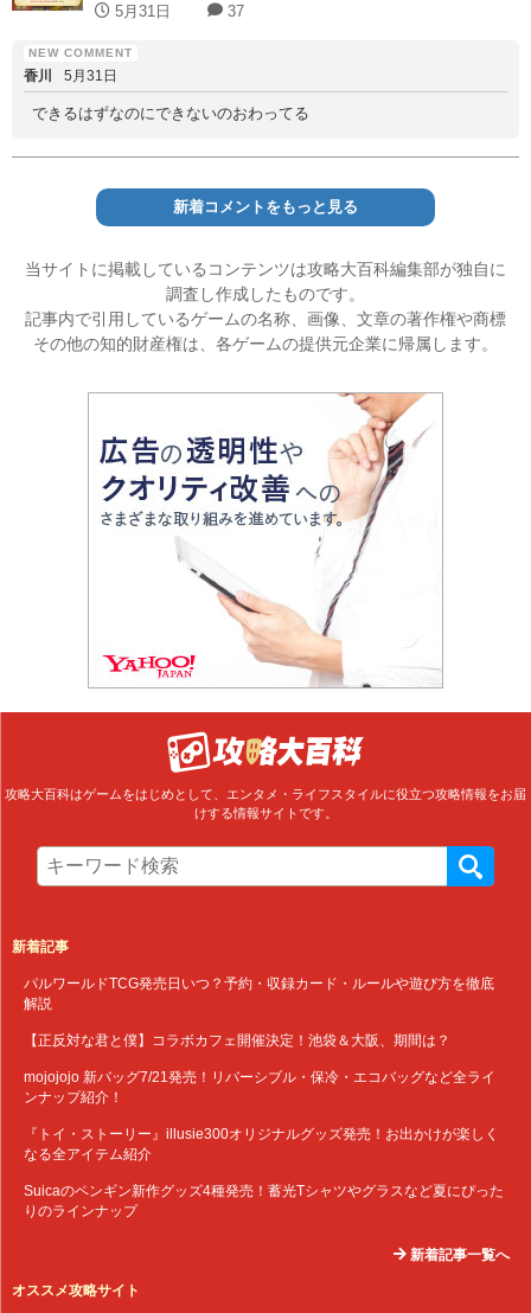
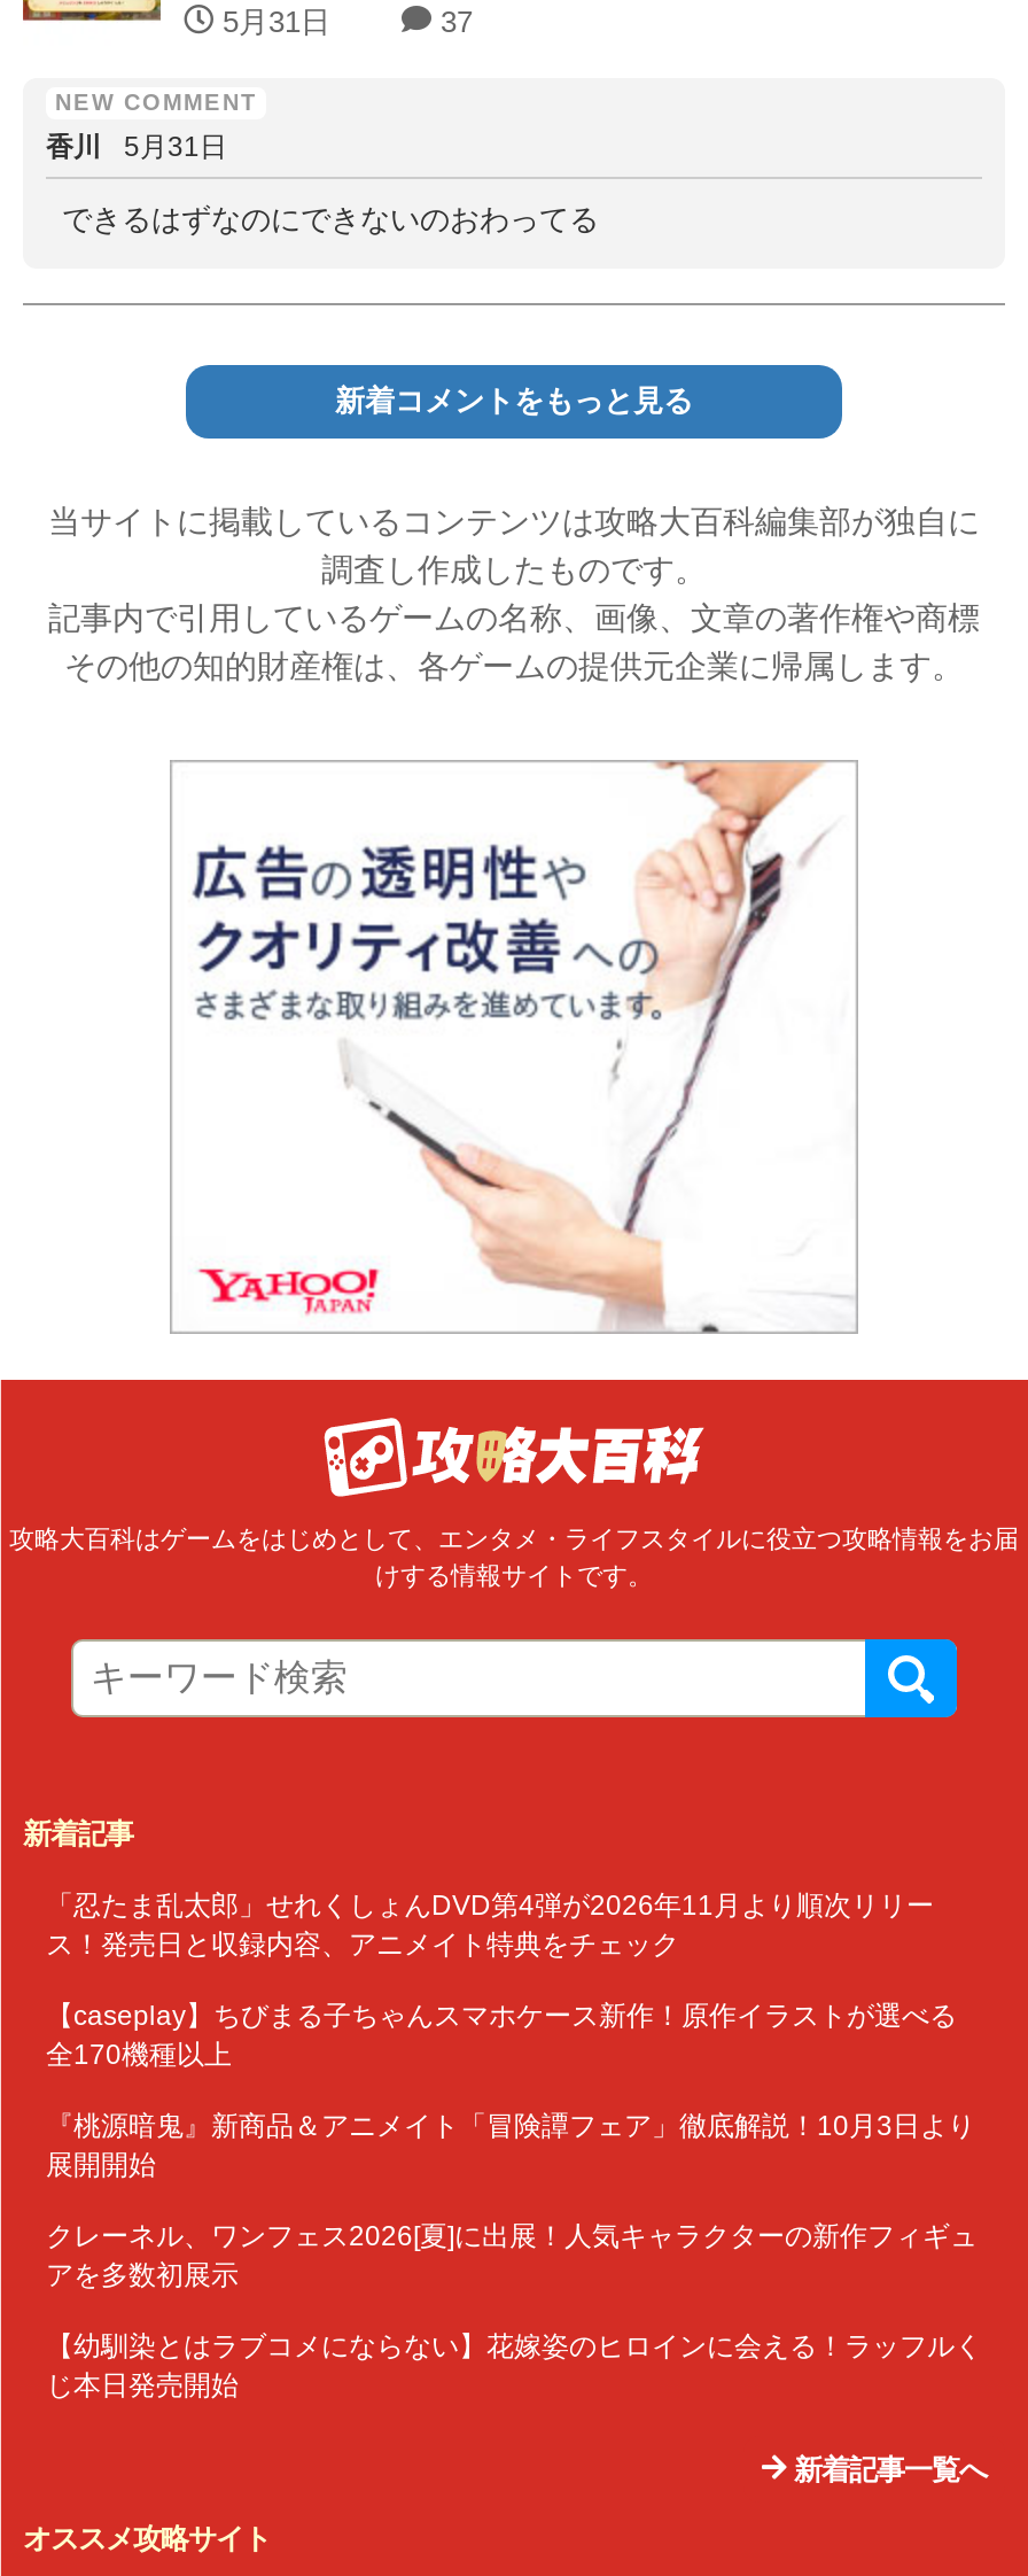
- パルワールドTCG発売日いつ？予約・収録カード・ルールや遊び方を徹底
- 解説
+ 「忍たま乱太郎」せれくしょんDVD第4弾が2026年11月より順次リリー
+ ス！発売日と収録内容、アニメイト特典をチェック

- 【正反対な君と僕】コラボカフェ開催決定！池袋＆大阪、期間は？
+ 【caseplay】ちびまる子ちゃんスマホケース新作！原作イラストが選べる
+ 全170機種以上

- mojojojo 新バッグ7/21発売！リバーシブル・保冷・エコバッグなど全ライ
- ンナップ紹介！
+ 『桃源暗鬼』新商品＆アニメイト「冒険譚フェア」徹底解説！10月3日より
+ 展開開始

- 『トイ・ストーリー』illusie300オリジナルグッズ発売！お出かけが楽しく
- なる全アイテム紹介
+ クレーネル、ワンフェス2026[夏]に出展！人気キャラクターの新作フィギュ
+ アを多数初展示

- Suicaのペンギン新作グッズ4種発売！蓄光Tシャツやグラスなど夏にぴった
- りのラインナップ
+ 【幼馴染とはラブコメにならない】花嫁姿のヒロインに会える！ラッフルく
+ じ本日発売開始
